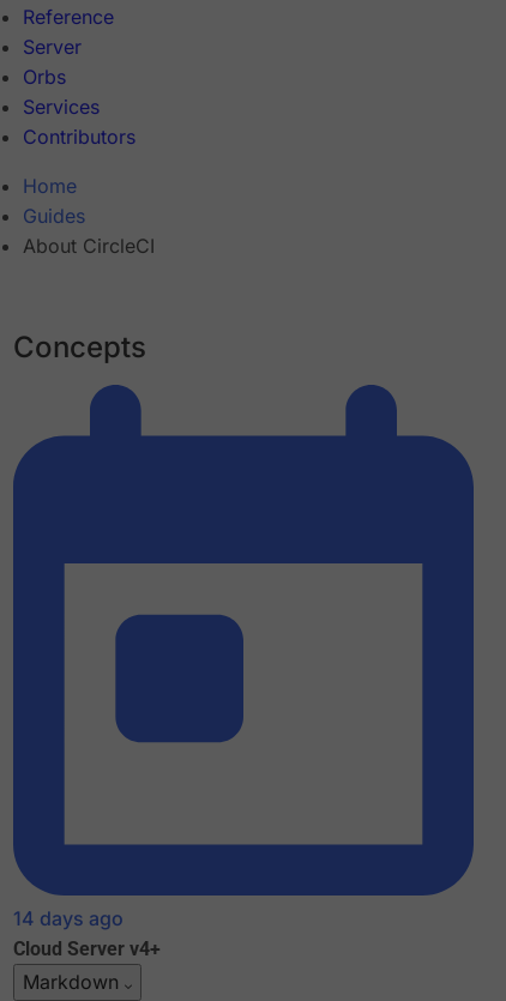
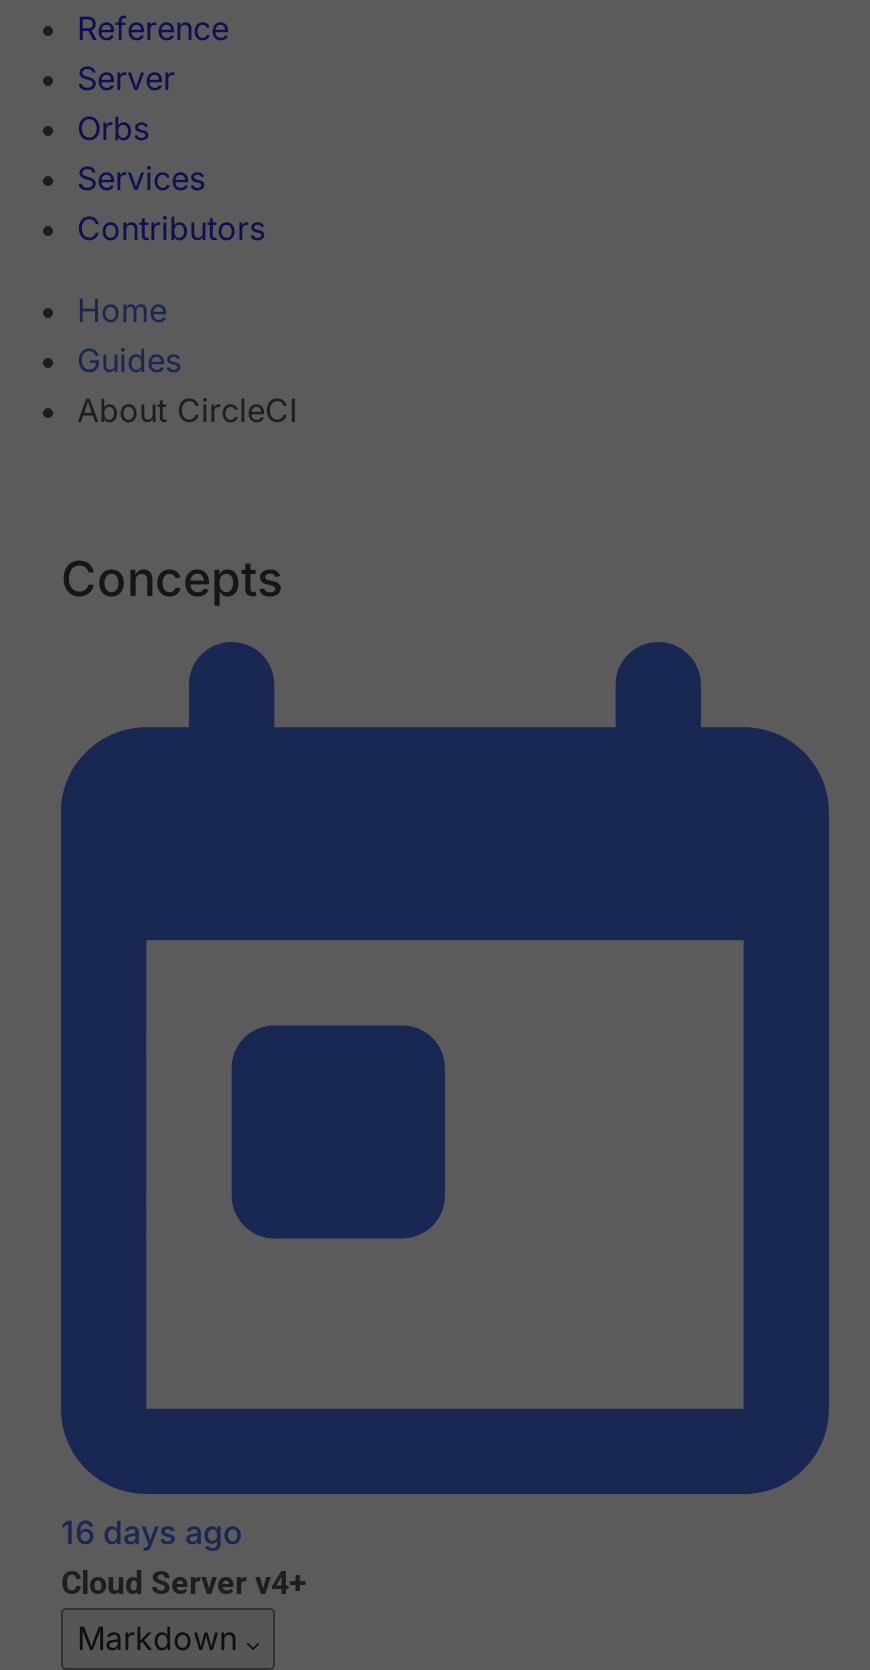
- 14 days ago
+ 16 days ago
